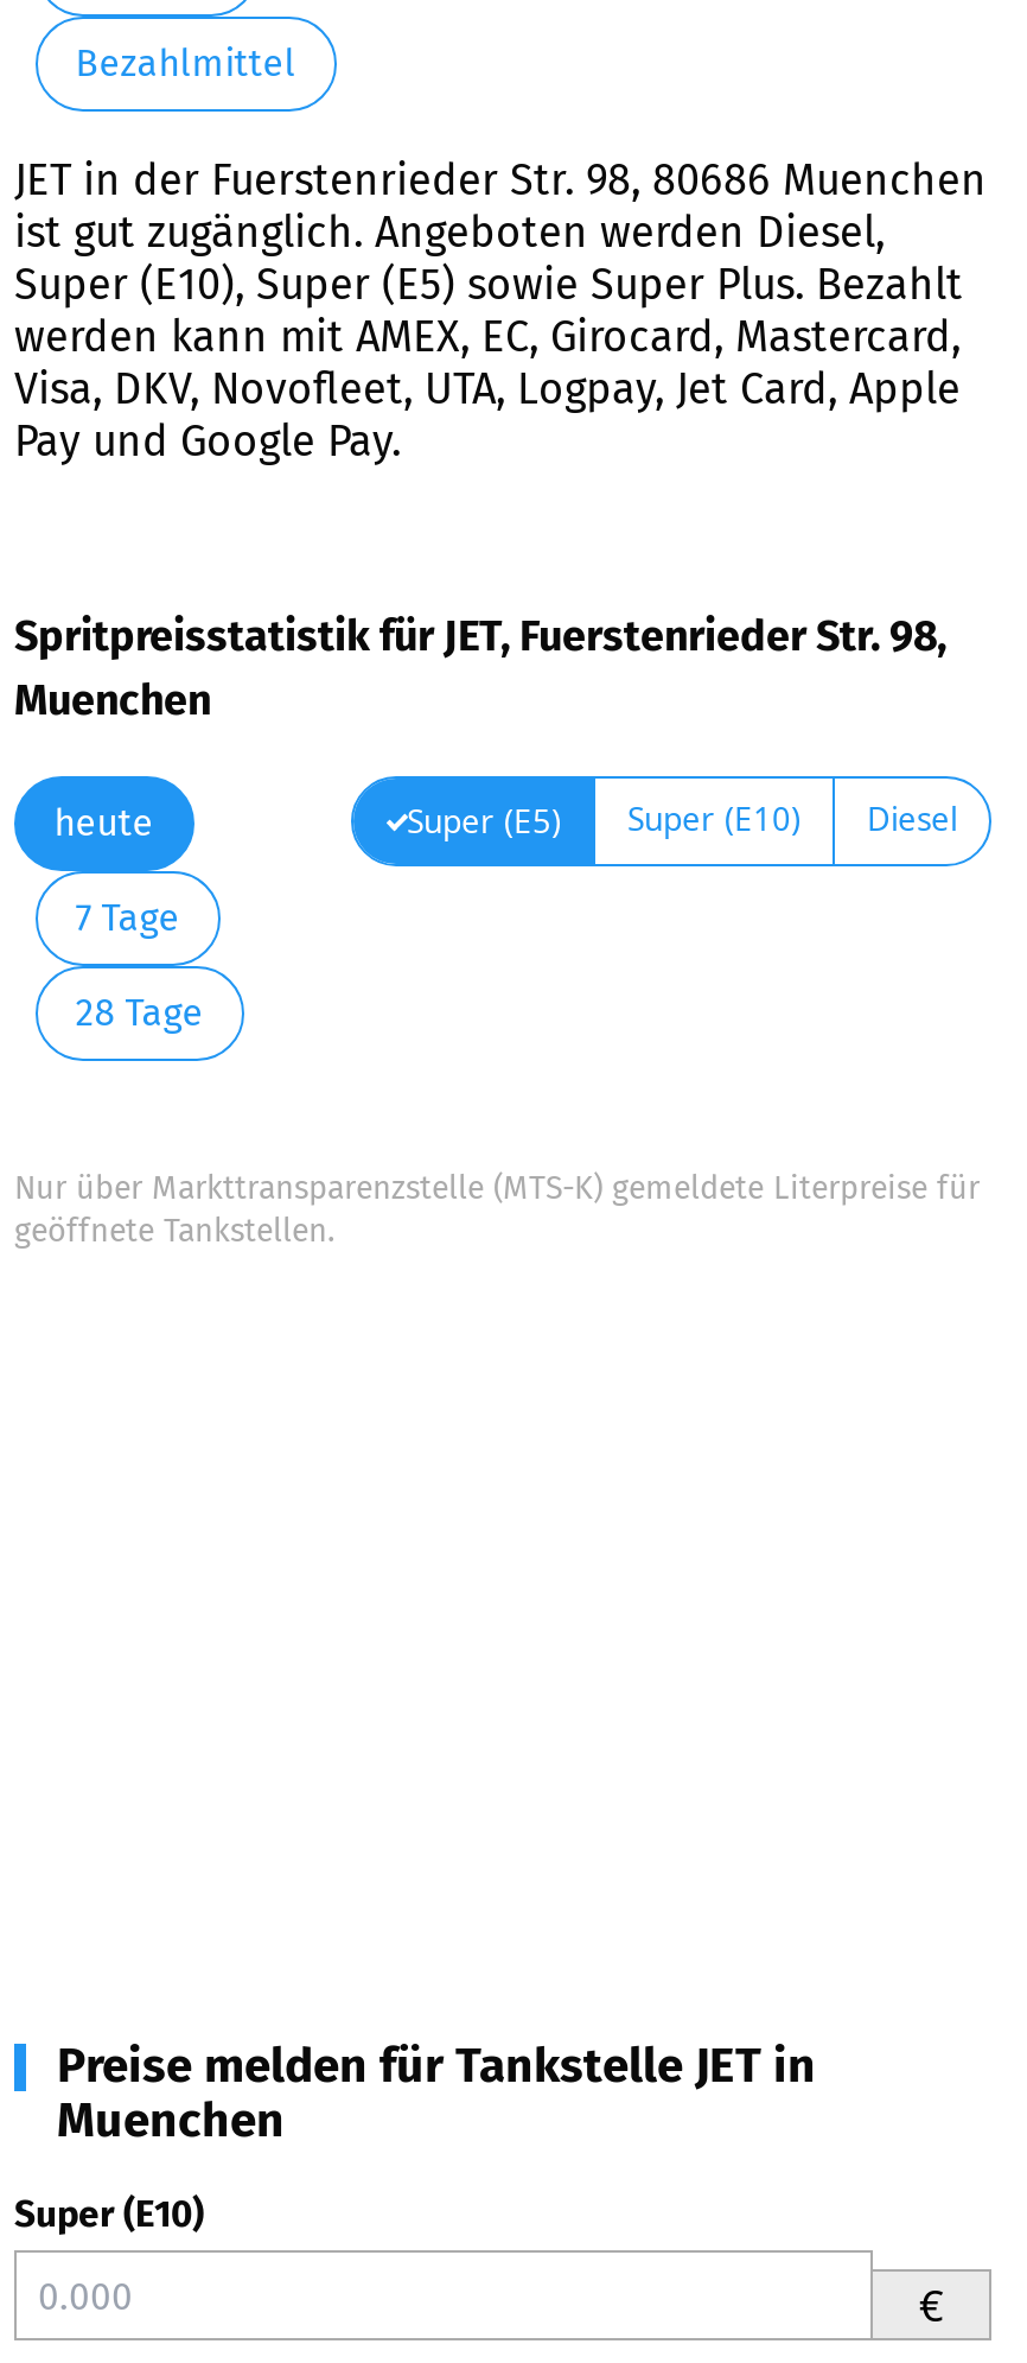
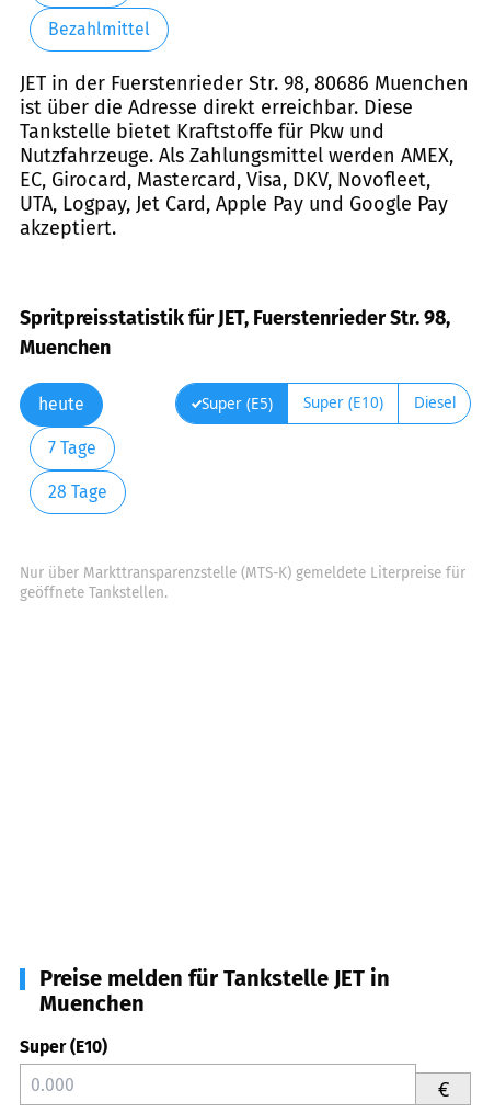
- ist gut zugänglich. Angeboten werden Diesel,
- Super (E10), Super (E5) sowie Super Plus. Bezahlt
- werden kann mit AMEX, EC, Girocard, Mastercard,
- Visa, DKV, Novofleet, UTA, Logpay, Jet Card, Apple
- Pay und Google Pay.
+ ist über die Adresse direkt erreichbar. Diese
+ Tankstelle bietet Kraftstoffe für Pkw und
+ Nutzfahrzeuge. Als Zahlungsmittel werden AMEX,
+ EC, Girocard, Mastercard, Visa, DKV, Novofleet,
+ UTA, Logpay, Jet Card, Apple Pay und Google Pay
+ akzeptiert.
